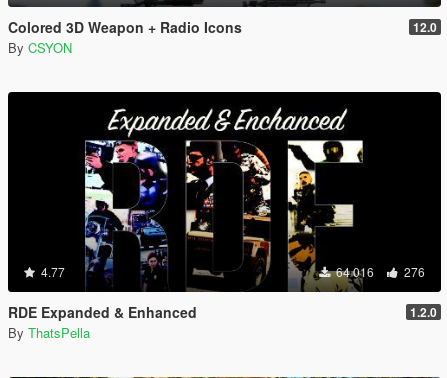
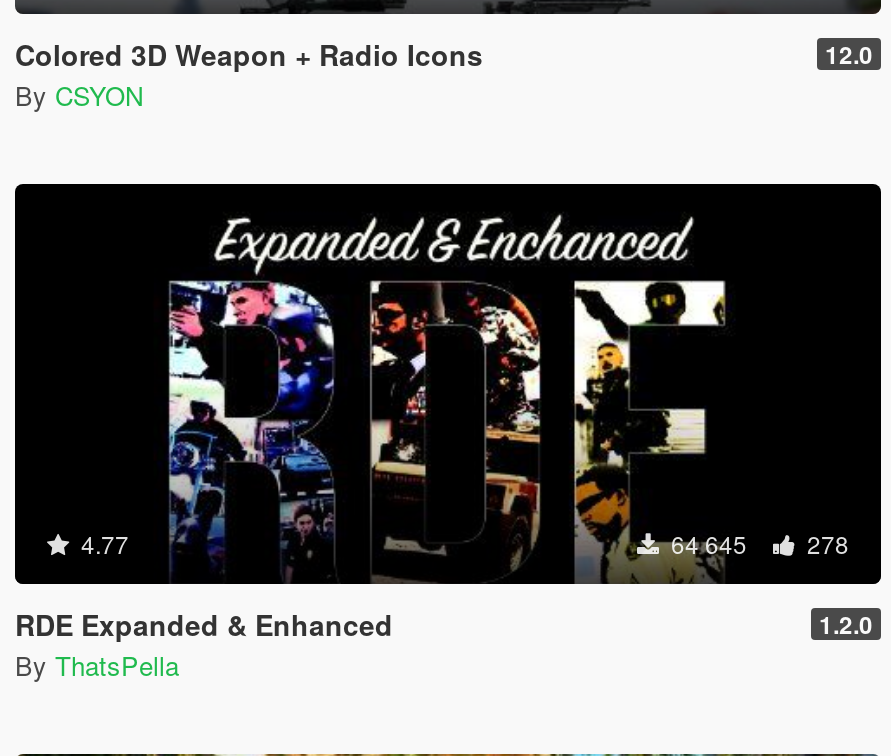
- 64 016
+ 64 645

- 276
+ 278
